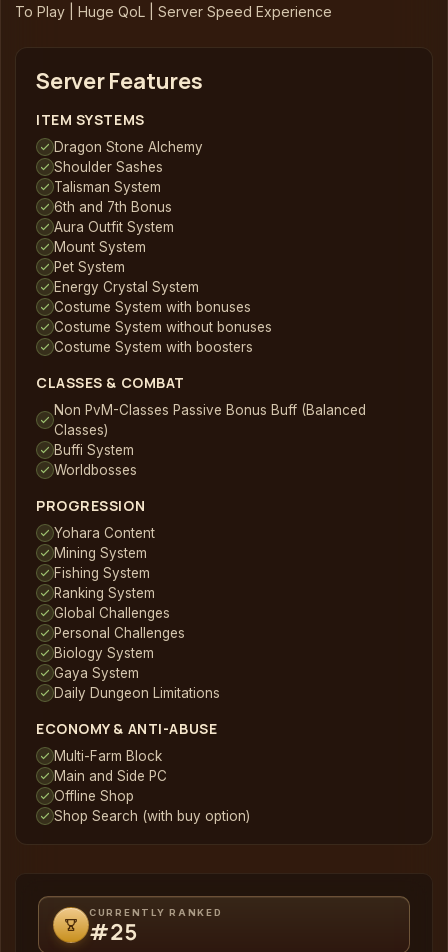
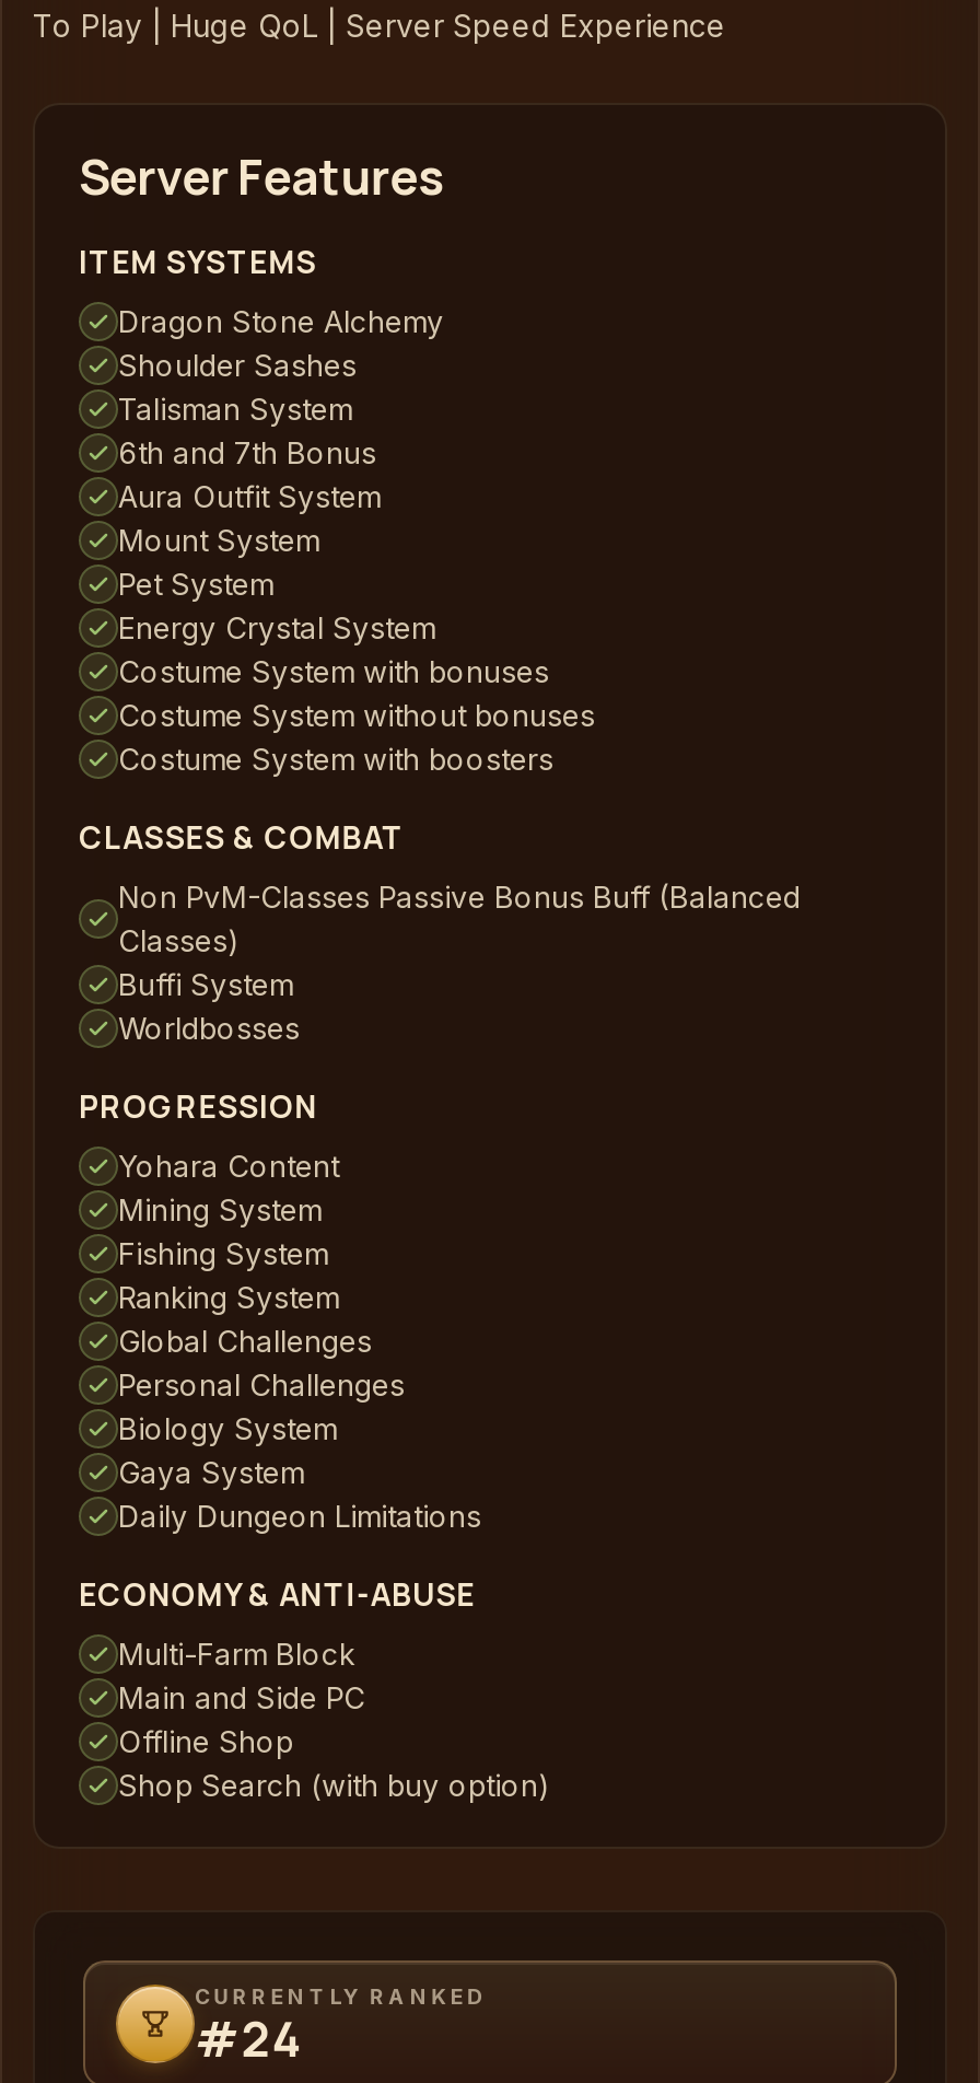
- #25
+ #24
